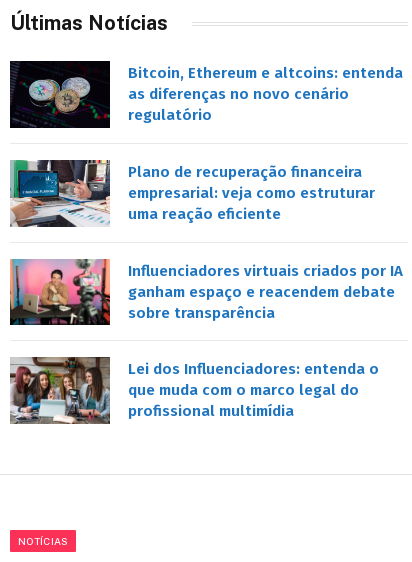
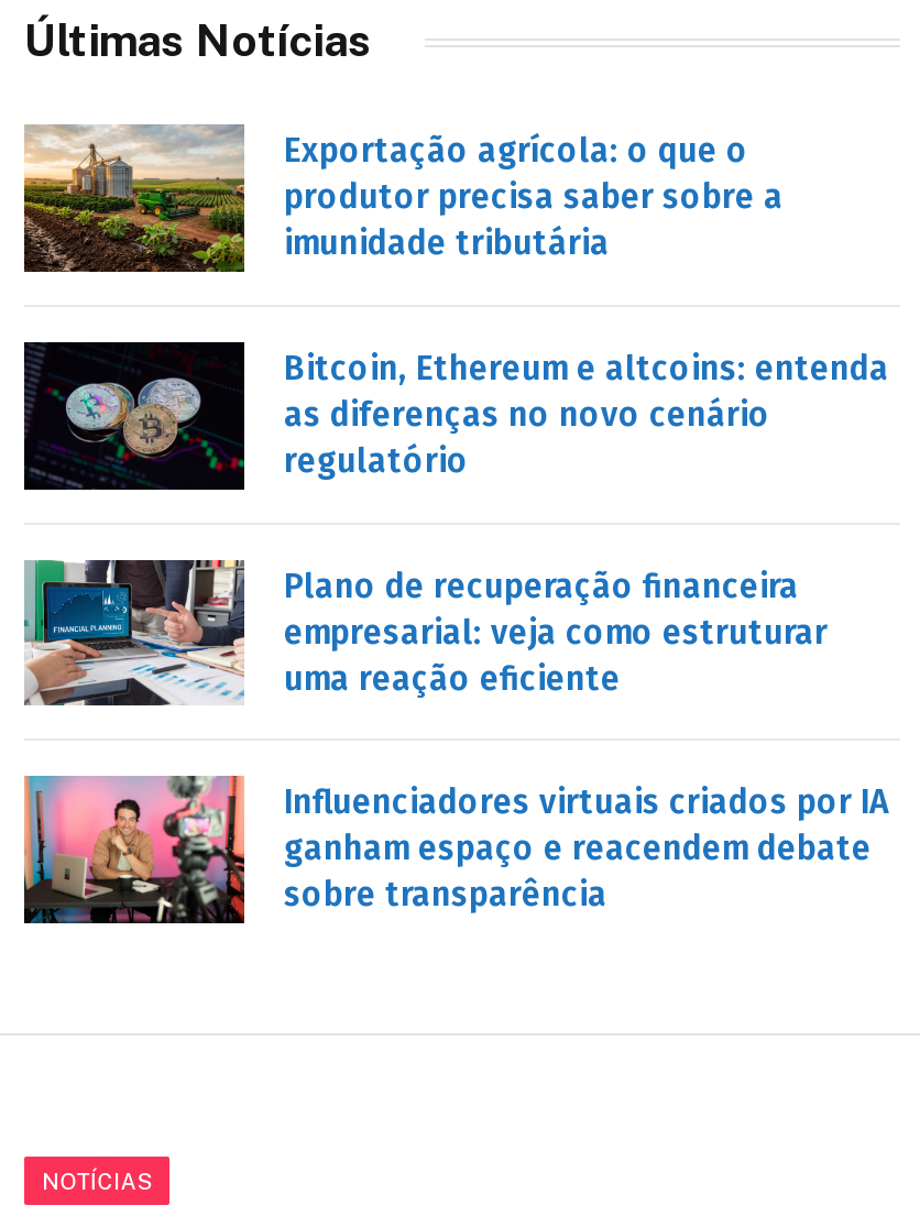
+ [image]
+ Exportação agrícola: o que o
+ produtor precisa saber sobre a
+ imunidade tributária

moved down: [image] | Bitcoin, Ethereum e altcoins: entenda | as diferenças no novo cenário | ... | ganham espaço e reacendem debate | sobre transparência

- [image]
- Lei dos Influenciadores: entenda o
- que muda com o marco legal do
- profissional multimídia
